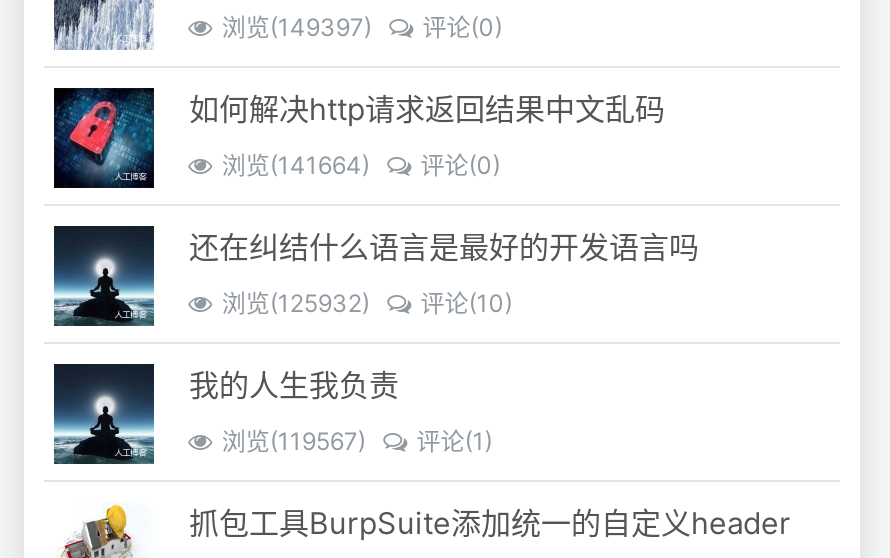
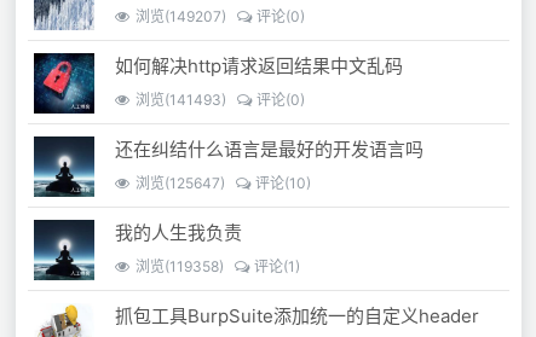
- 浏览(149397) 评论(0)
+ 浏览(149207) 评论(0)

- 浏览(141664) 评论(0)
+ 浏览(141493) 评论(0)

- 浏览(125932) 评论(10)
+ 浏览(125647) 评论(10)

- 浏览(119567) 评论(1)
+ 浏览(119358) 评论(1)
